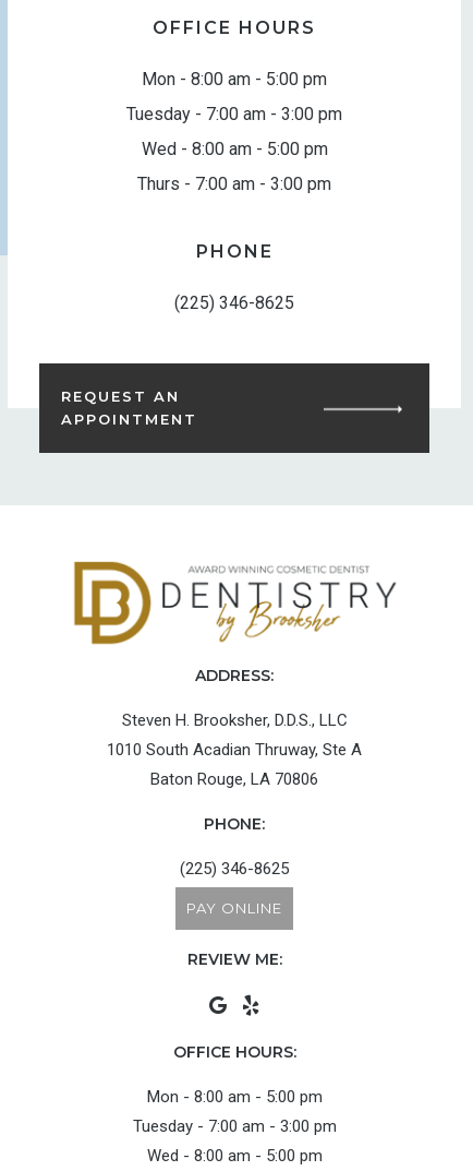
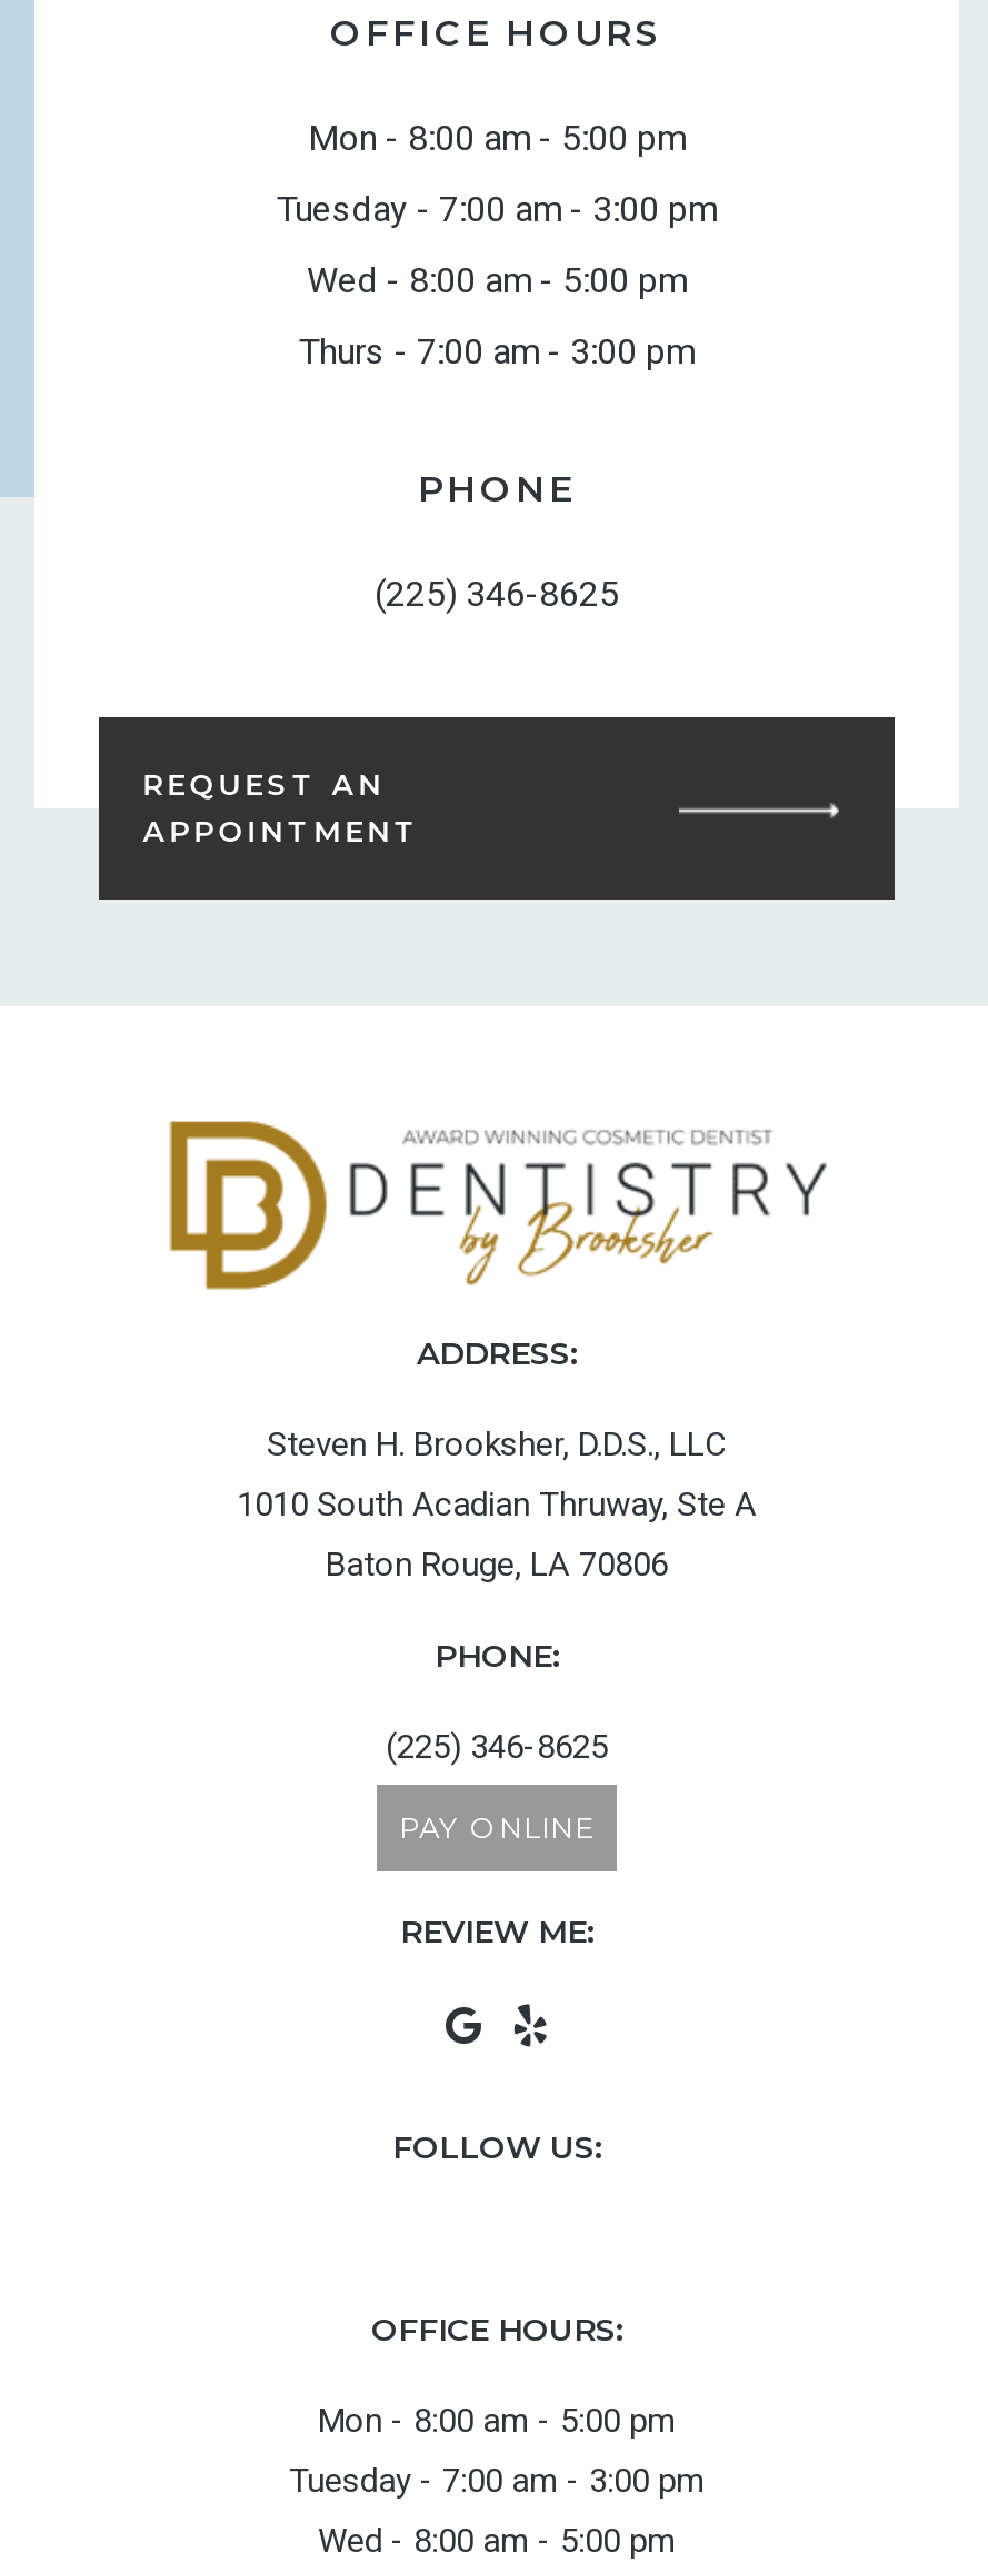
+ FOLLOW US:
